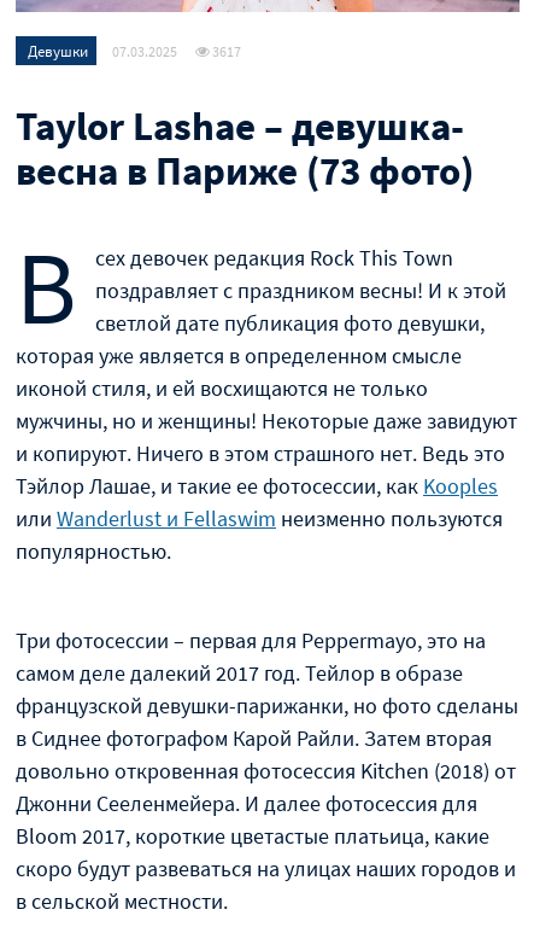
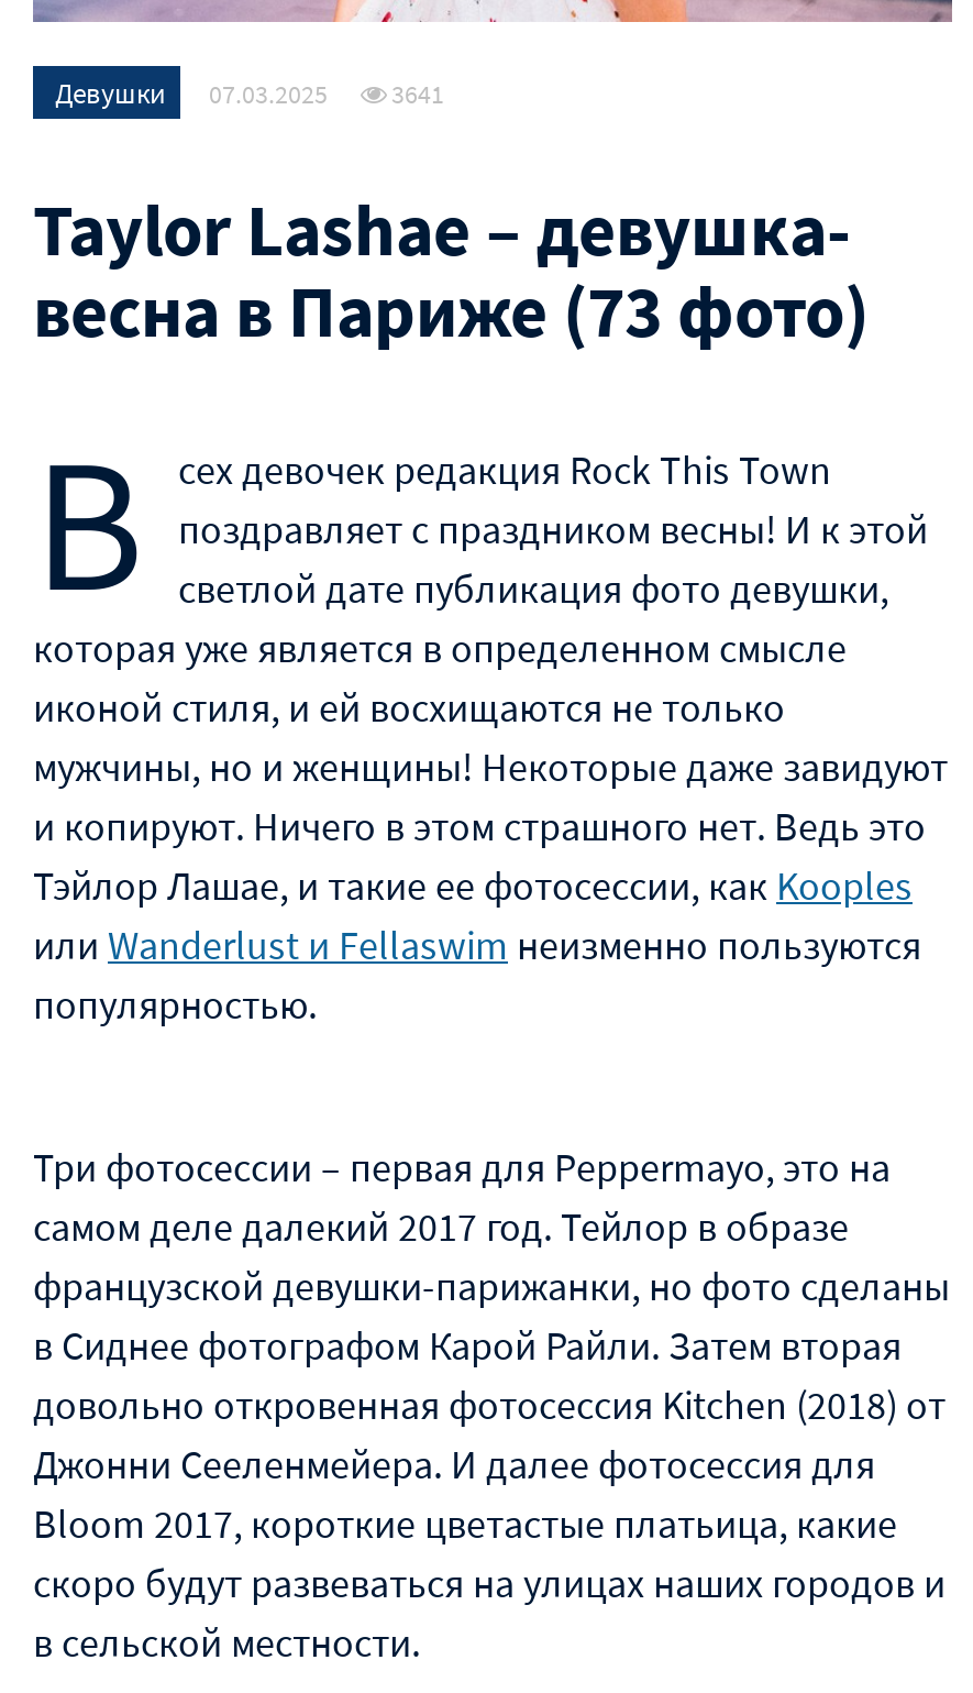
- Девушки 07.03.2025 3617
+ Девушки 07.03.2025 3641
